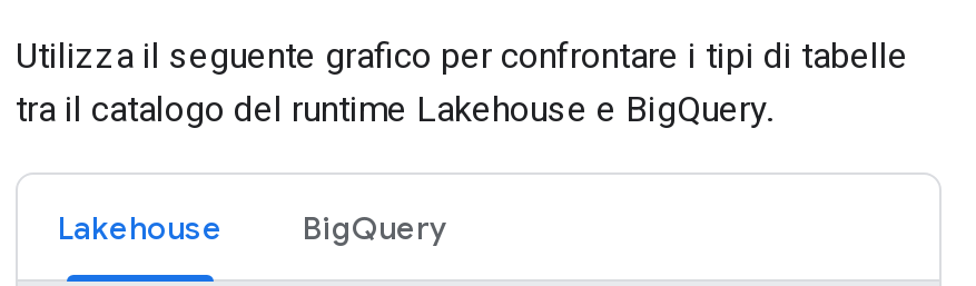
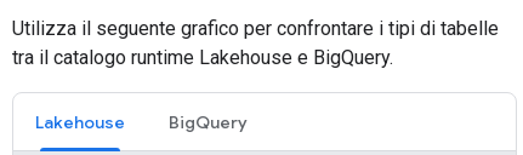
- tra il catalogo del runtime Lakehouse e BigQuery.
+ tra il catalogo runtime Lakehouse e BigQuery.
